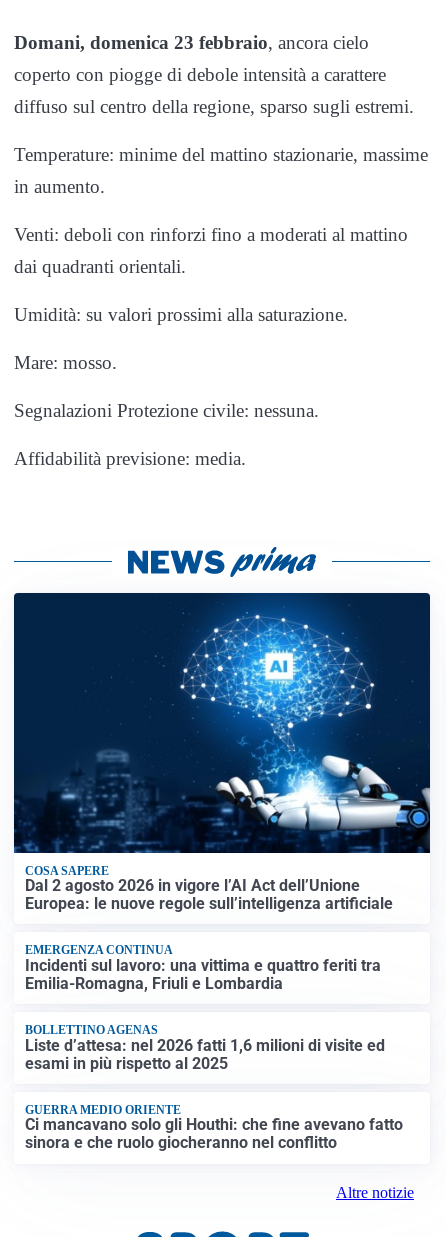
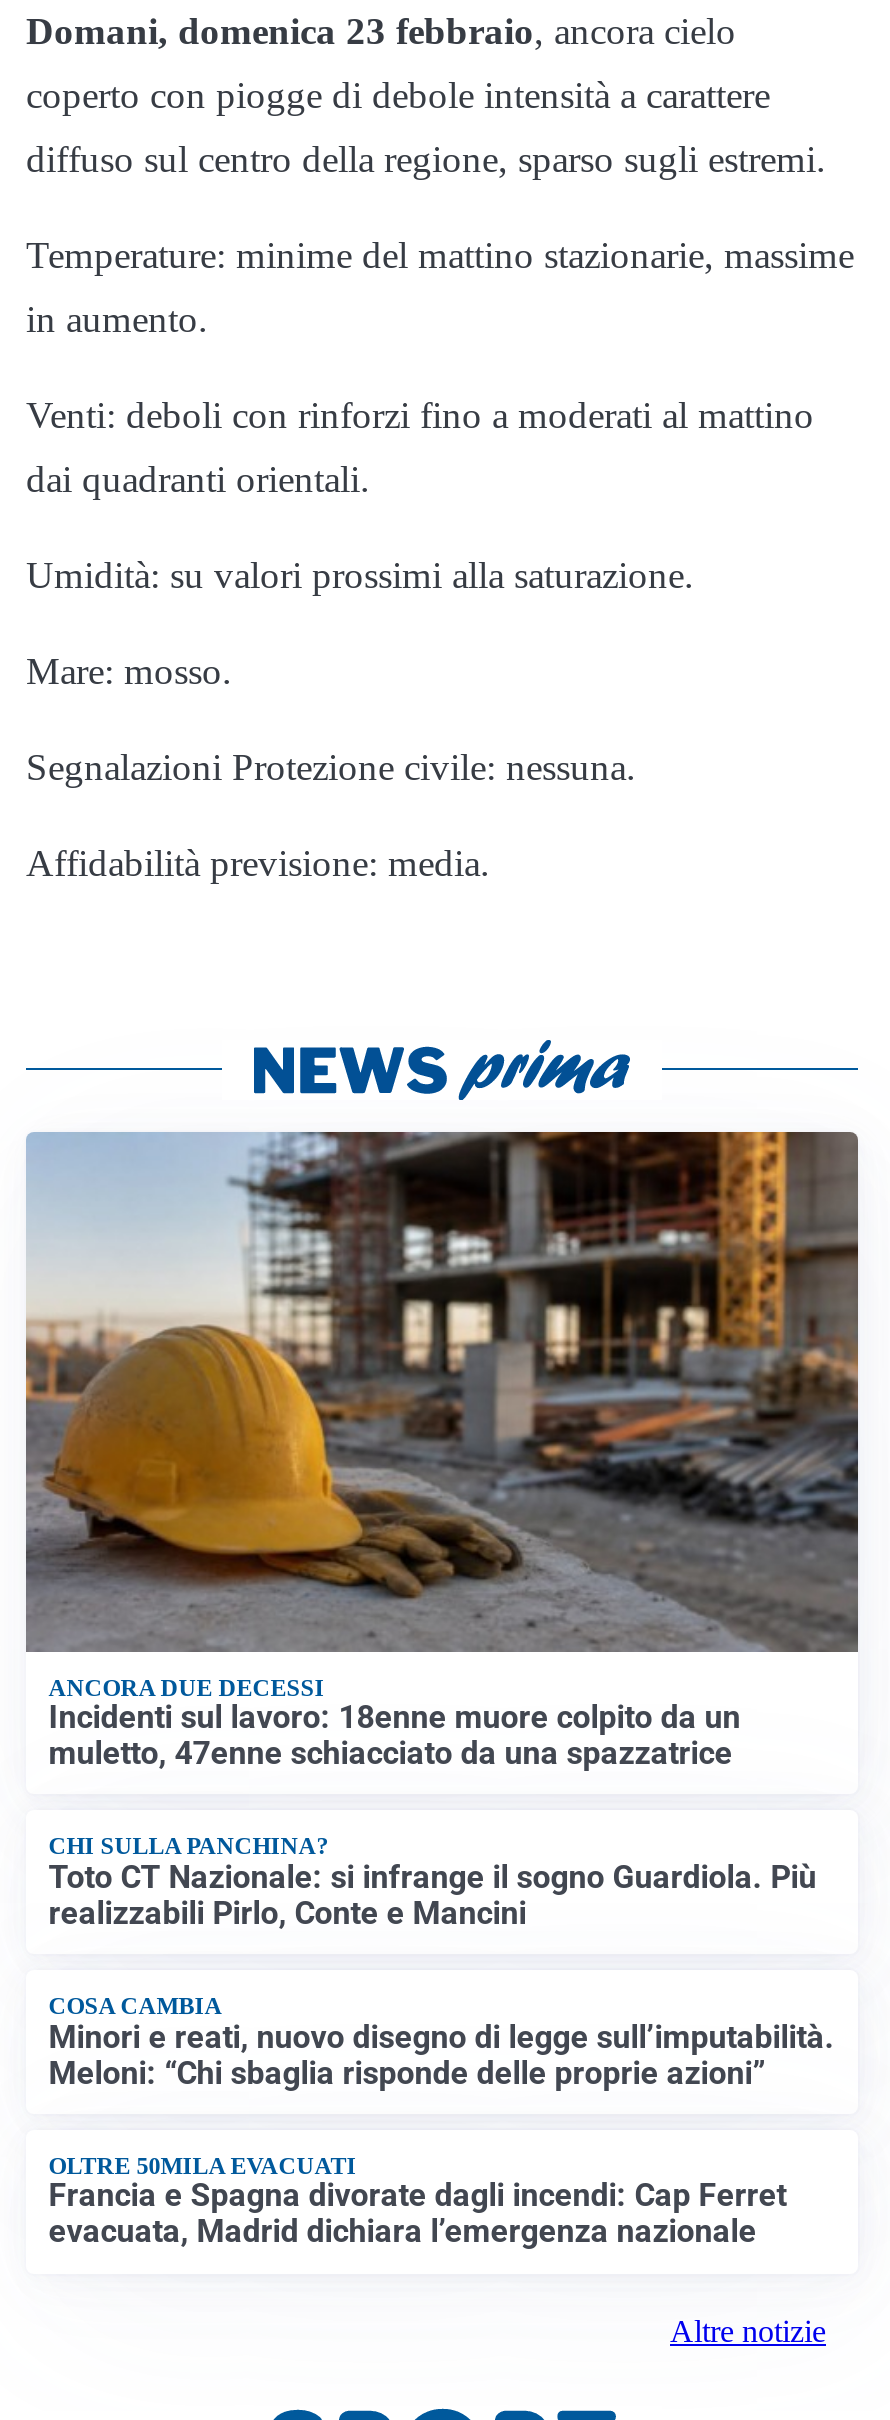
- [image]
- COSA SAPERE
- Dal 2 agosto 2026 in vigore l’AI Act dell’Unione
- Europea: le nuove regole sull’intelligenza artificiale
+ [image]
+ ANCORA DUE DECESSI
+ Incidenti sul lavoro: 18enne muore colpito da un
+ muletto, 47enne schiacciato da una spazzatrice

- EMERGENZA CONTINUA
- Incidenti sul lavoro: una vittima e quattro feriti tra
- Emilia-Romagna, Friuli e Lombardia
+ CHI SULLA PANCHINA?
+ Toto CT Nazionale: si infrange il sogno Guardiola. Più
+ realizzabili Pirlo, Conte e Mancini

- BOLLETTINO AGENAS
- Liste d’attesa: nel 2026 fatti 1,6 milioni di visite ed
- esami in più rispetto al 2025
+ COSA CAMBIA
+ Minori e reati, nuovo disegno di legge sull’imputabilità.
+ Meloni: “Chi sbaglia risponde delle proprie azioni”

- GUERRA MEDIO ORIENTE
- Ci mancavano solo gli Houthi: che fine avevano fatto
- sinora e che ruolo giocheranno nel conflitto
+ OLTRE 50MILA EVACUATI
+ Francia e Spagna divorate dagli incendi: Cap Ferret
+ evacuata, Madrid dichiara l’emergenza nazionale
